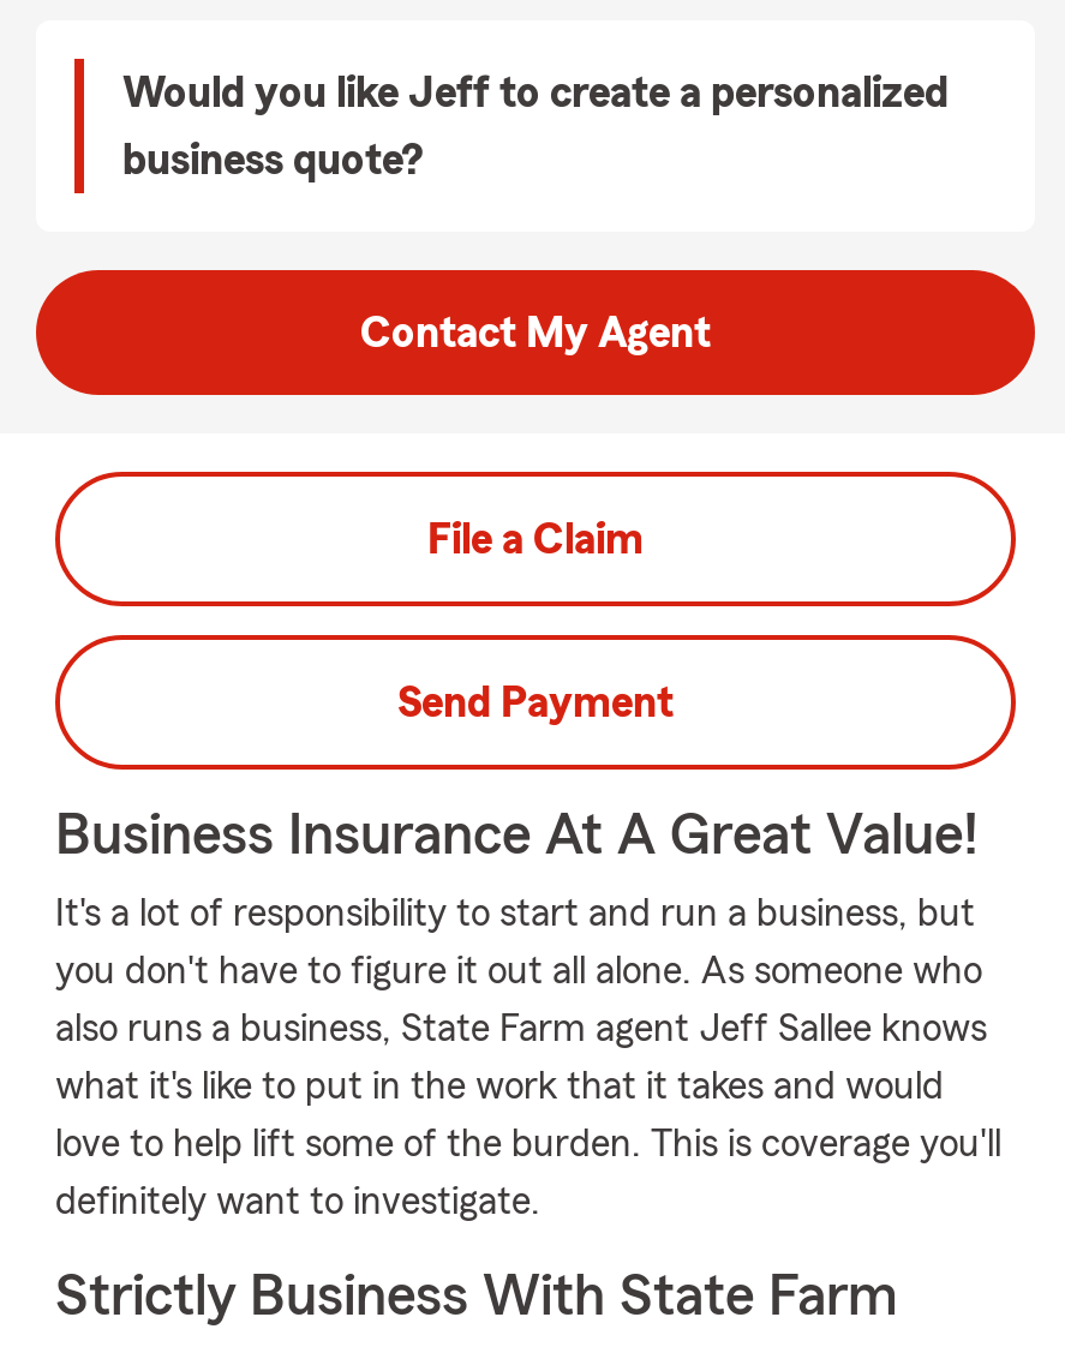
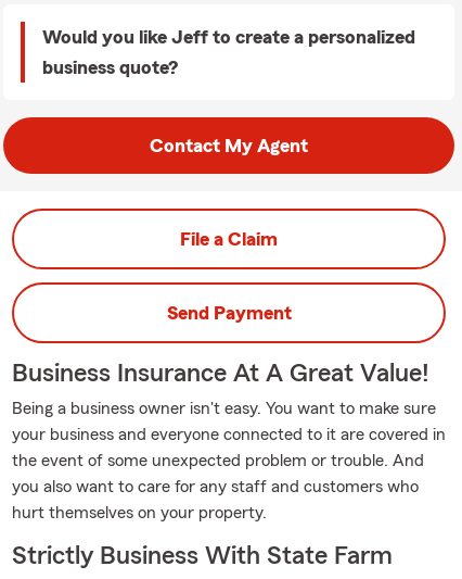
- It's a lot of responsibility to start and run a business, but
- you don't have to figure it out all alone. As someone who
- also runs a business, State Farm agent Jeff Sallee knows
- what it's like to put in the work that it takes and would
- love to help lift some of the burden. This is coverage you'll
- definitely want to investigate.
+ Being a business owner isn't easy. You want to make sure
+ your business and everyone connected to it are covered in
+ the event of some unexpected problem or trouble. And
+ you also want to care for any staff and customers who
+ hurt themselves on your property.
